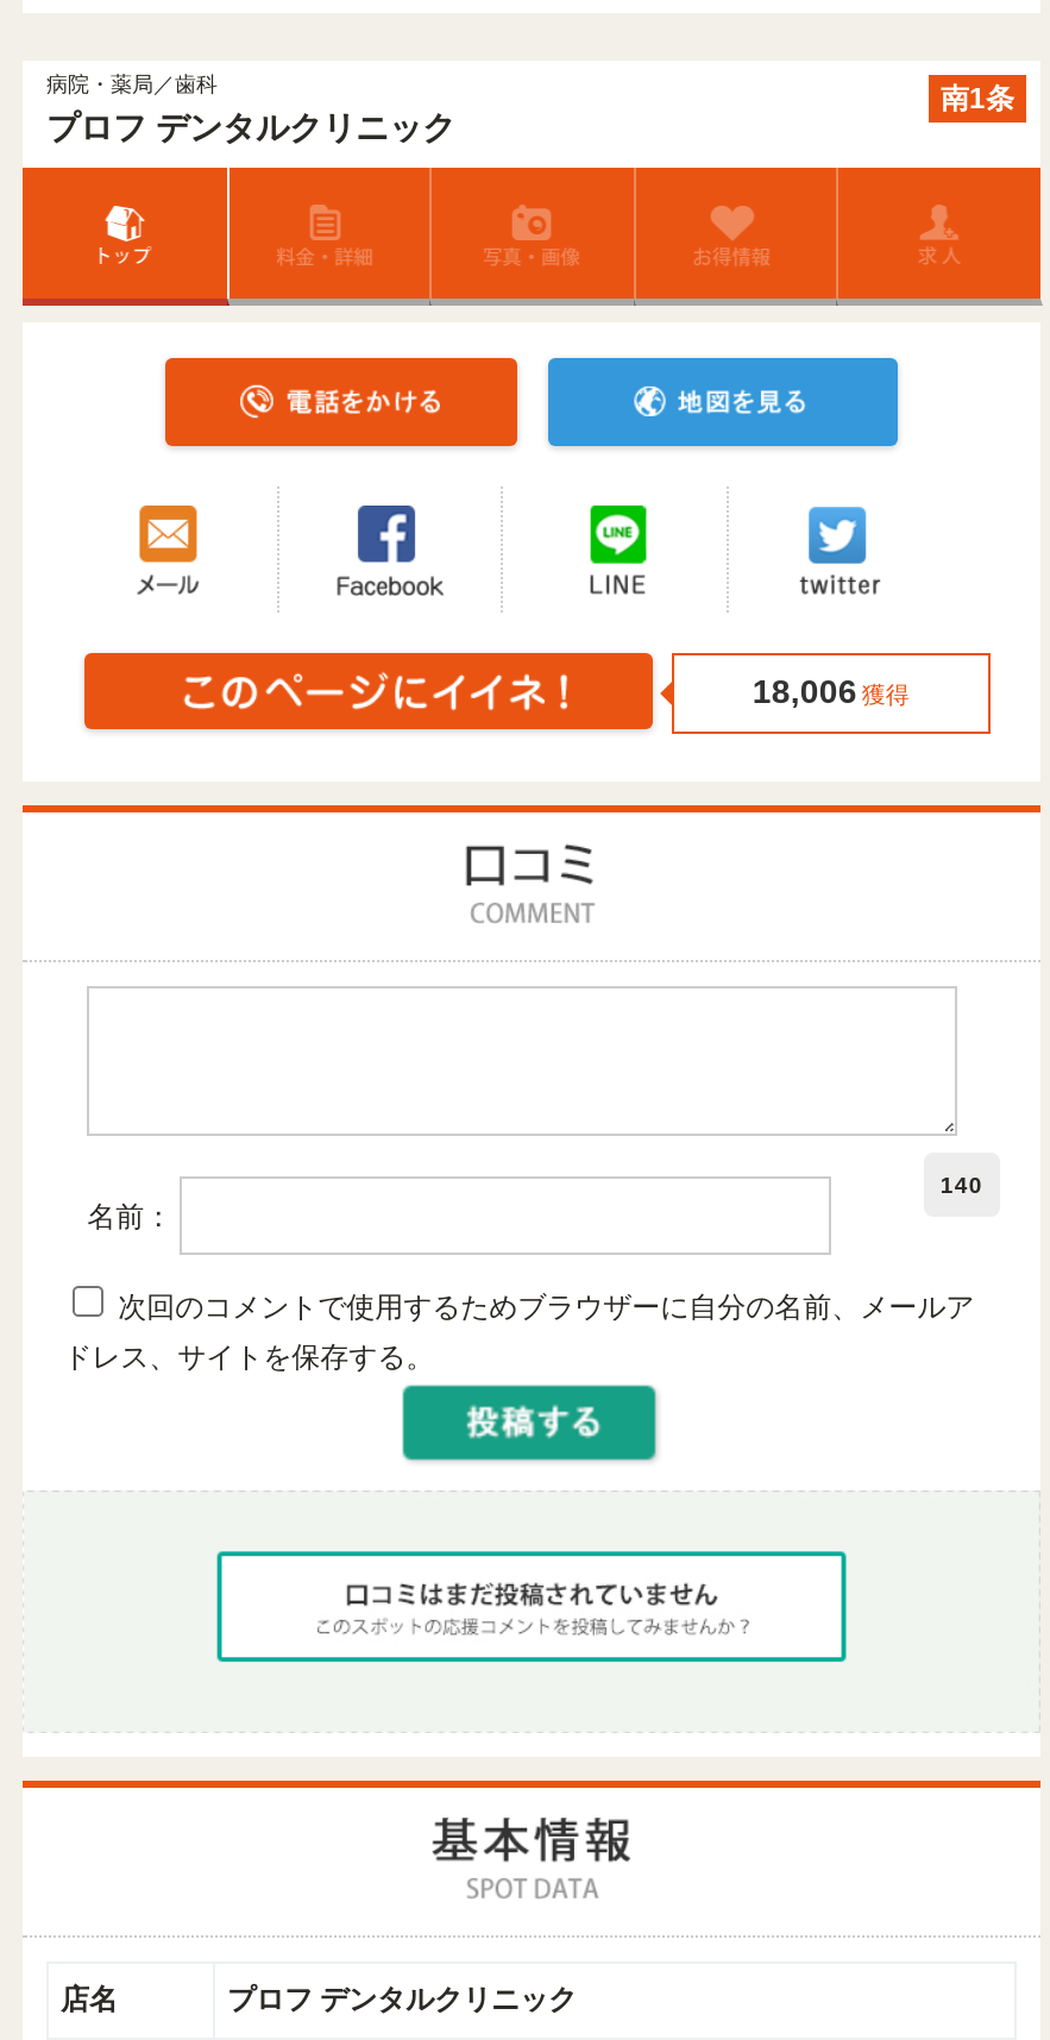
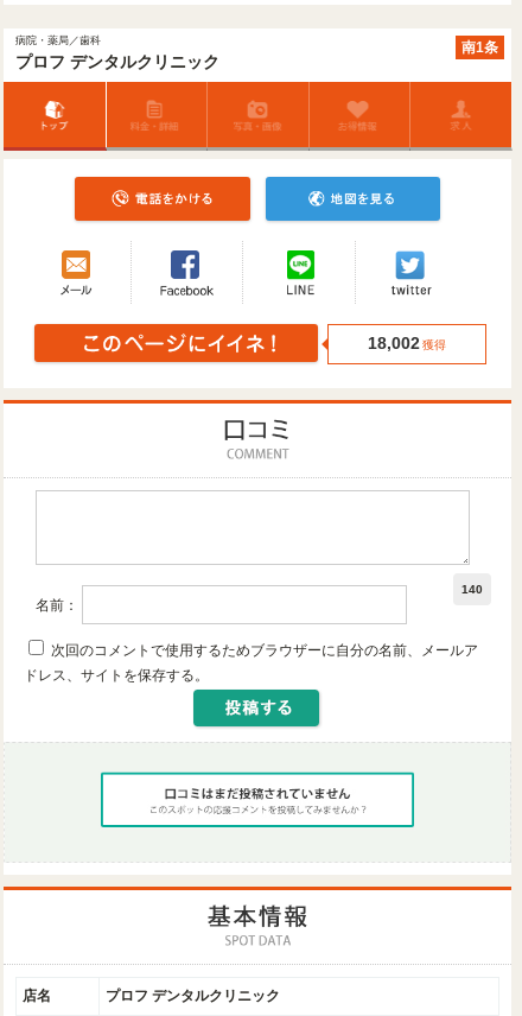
- 18,006 獲得
+ 18,002 獲得
